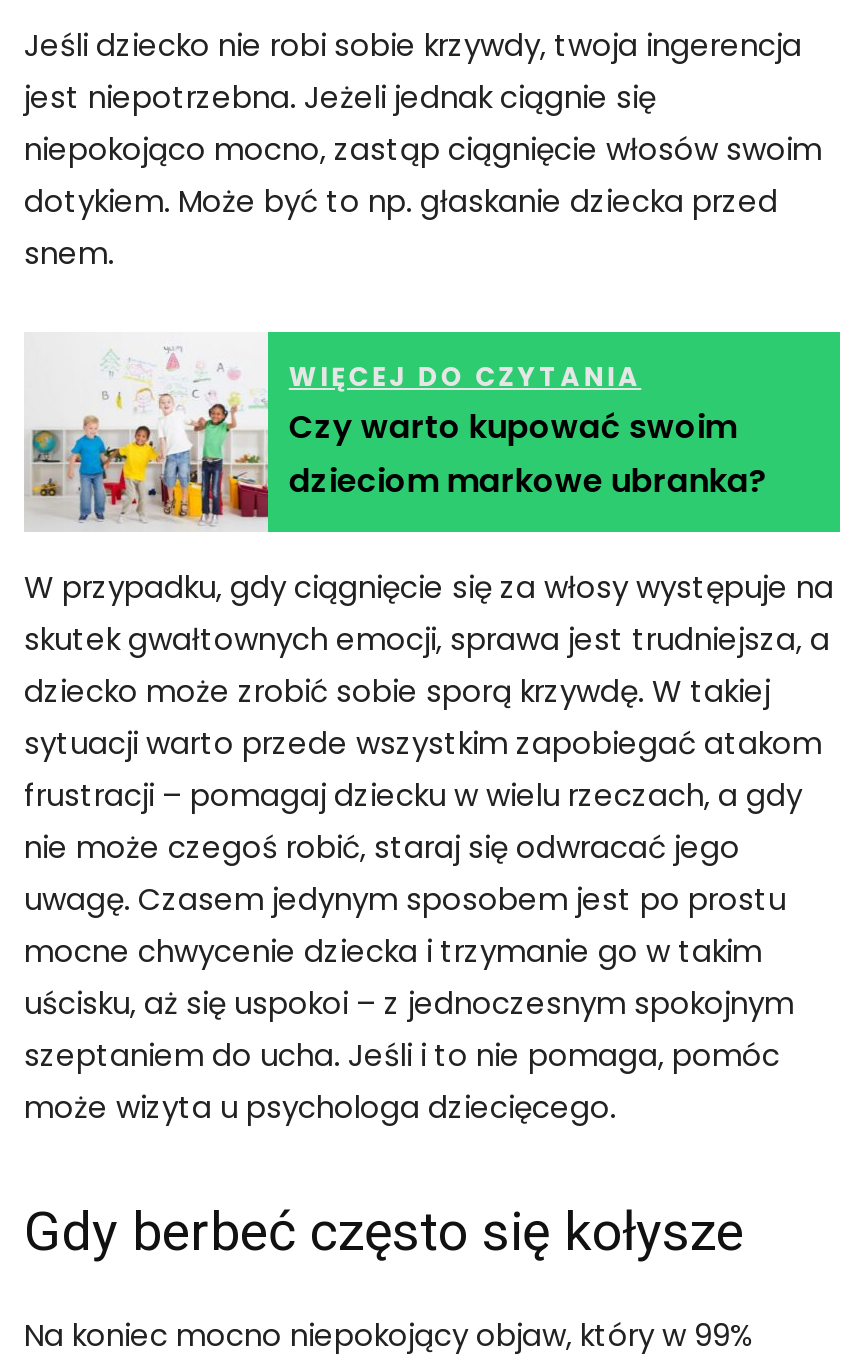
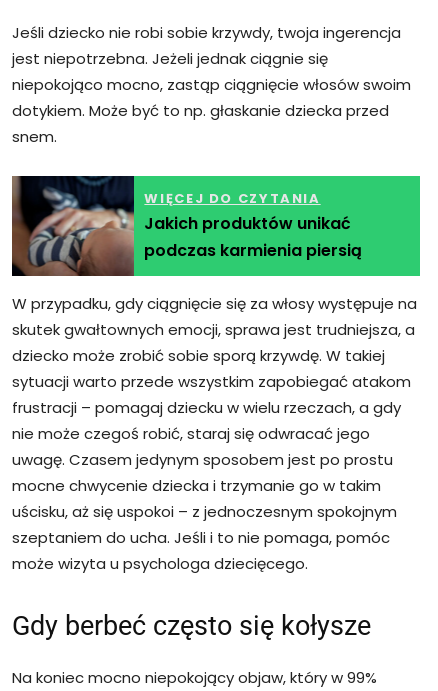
- [image]
- Czy warto kupować swoim
- dzieciom markowe ubranka?
+ [image]
+ Jakich produktów unikać
+ podczas karmienia piersią
